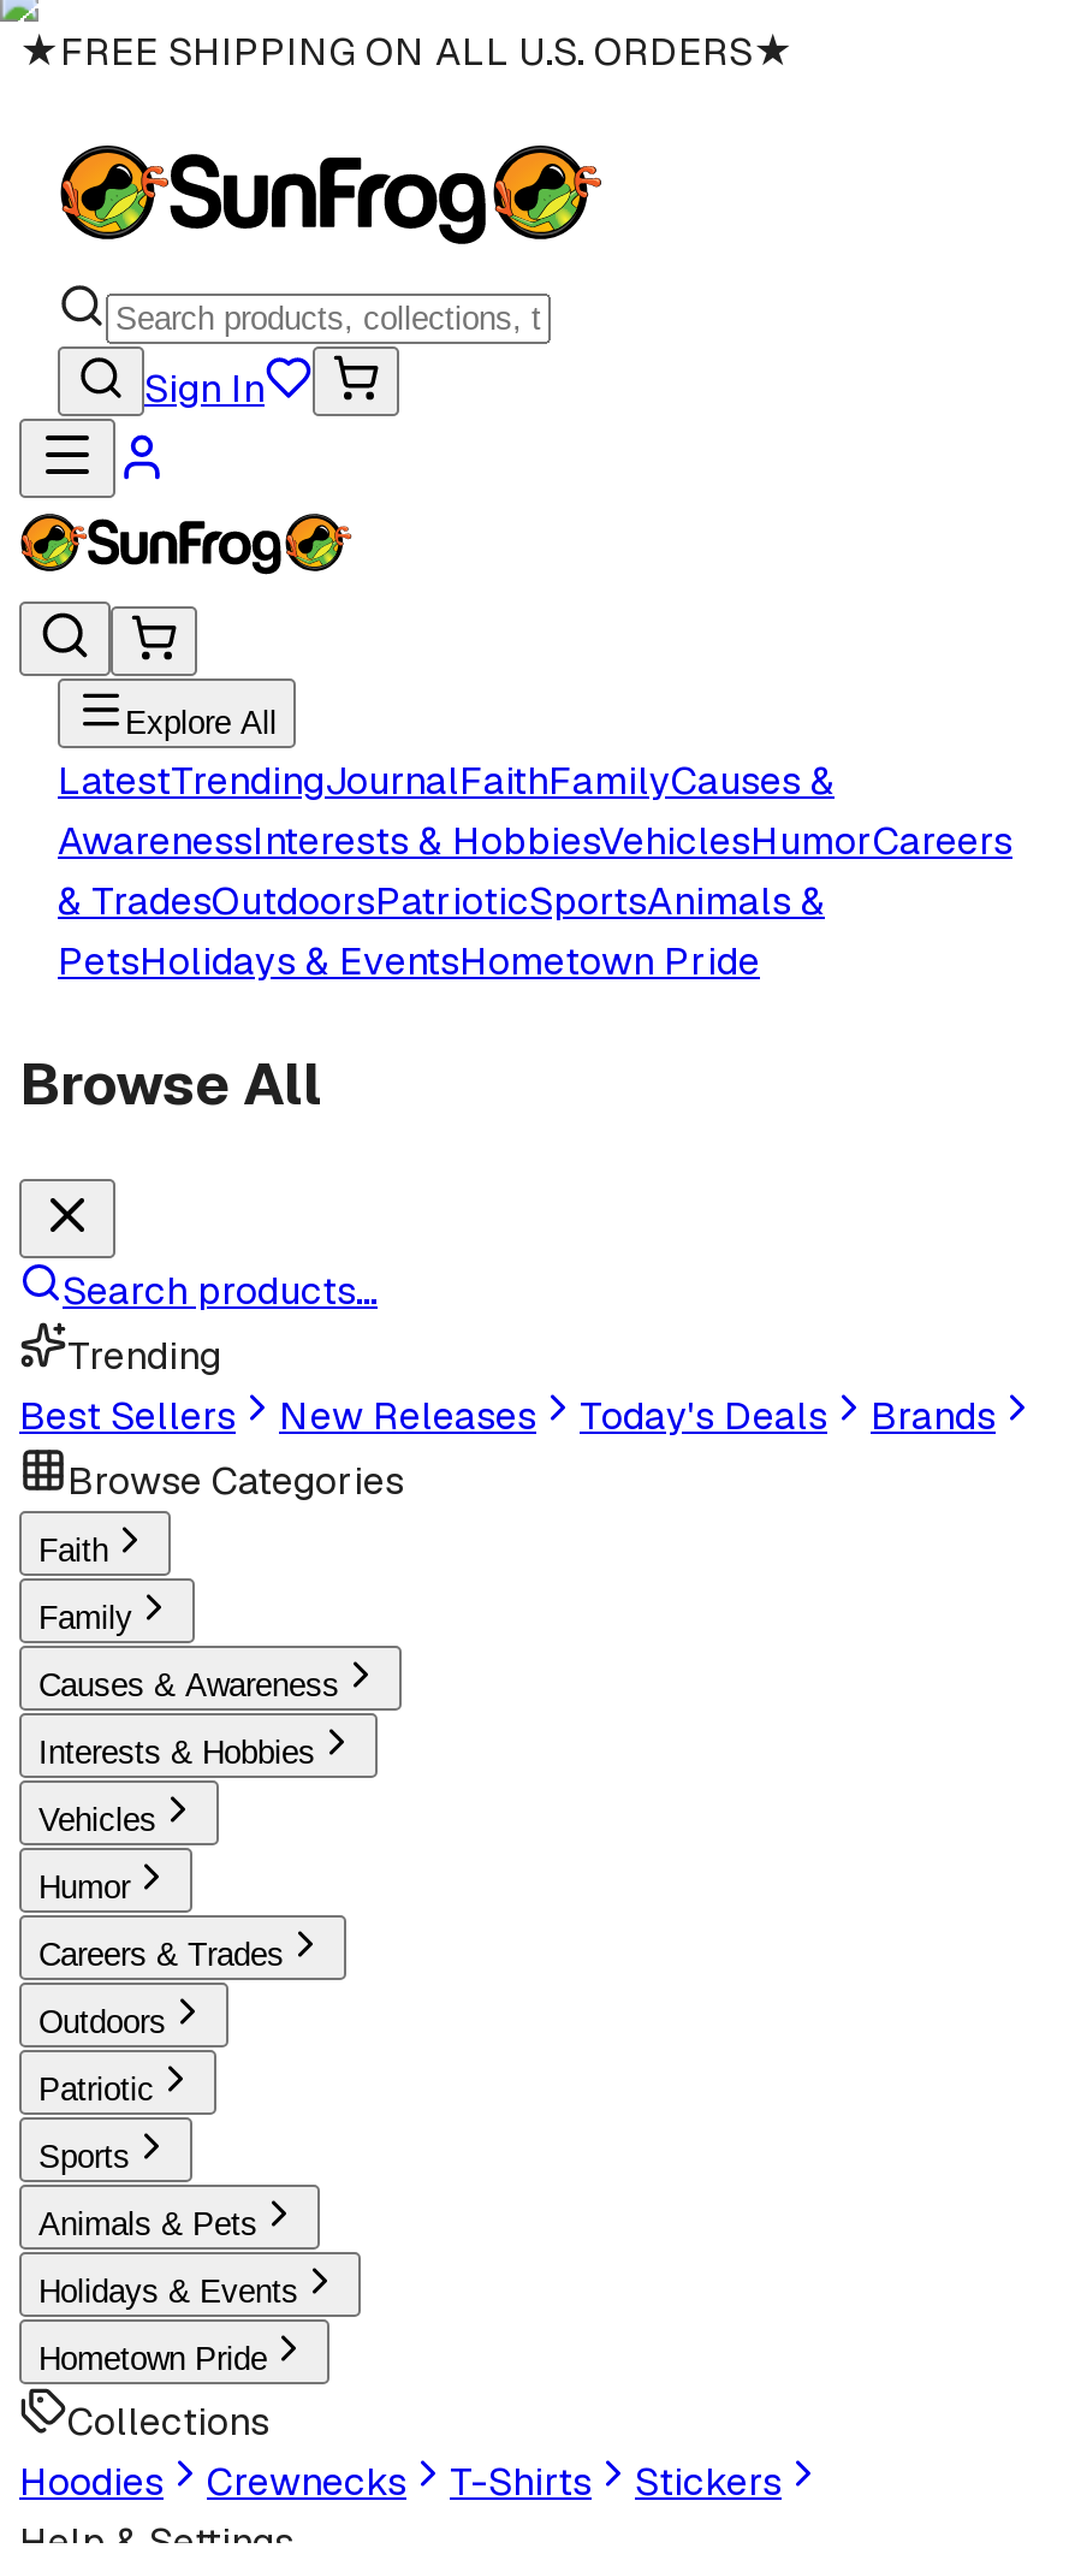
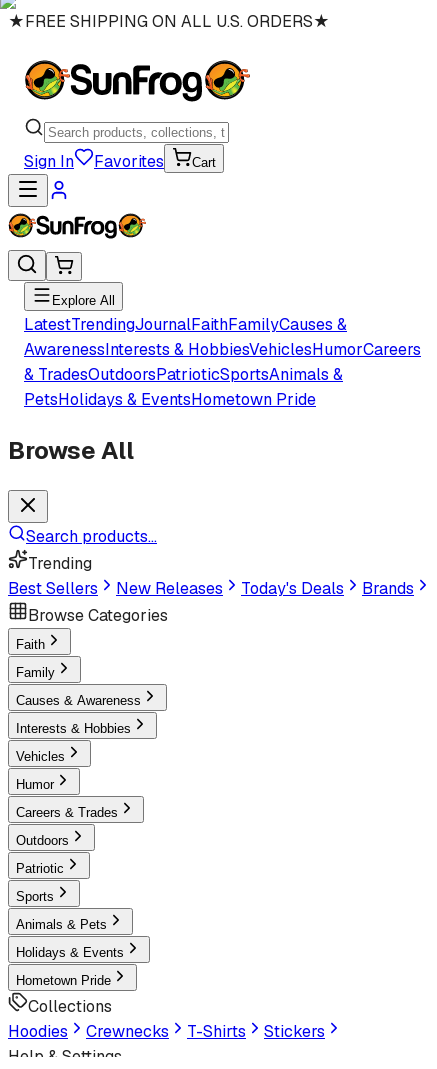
+ Favorites
+ Cart
